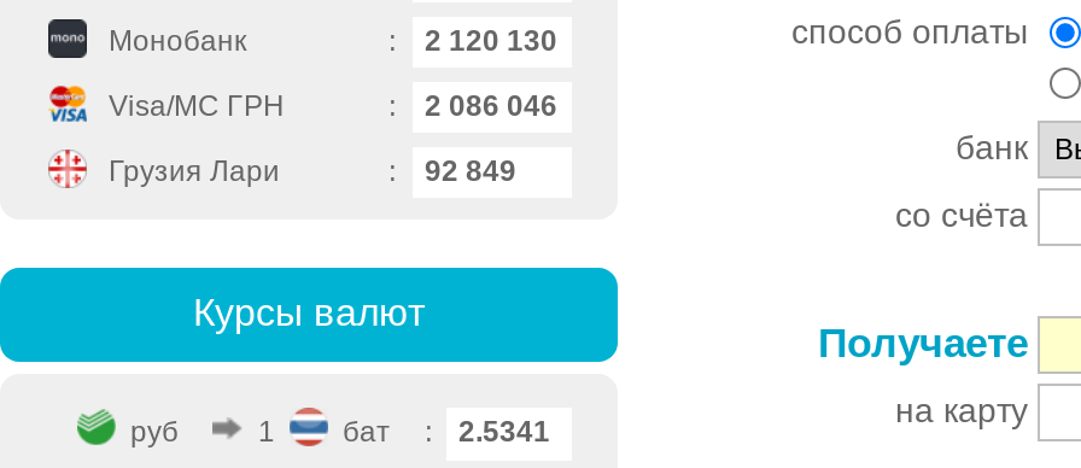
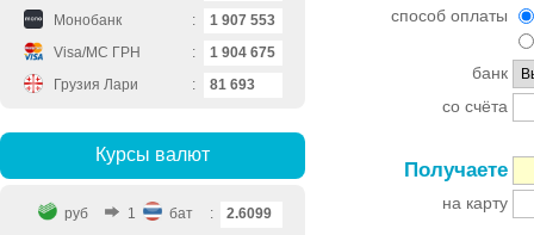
- 2 120 130
+ 1 907 553

- 2 086 046
+ 1 904 675

- 92 849
+ 81 693

- 2.5341
+ 2.6099
